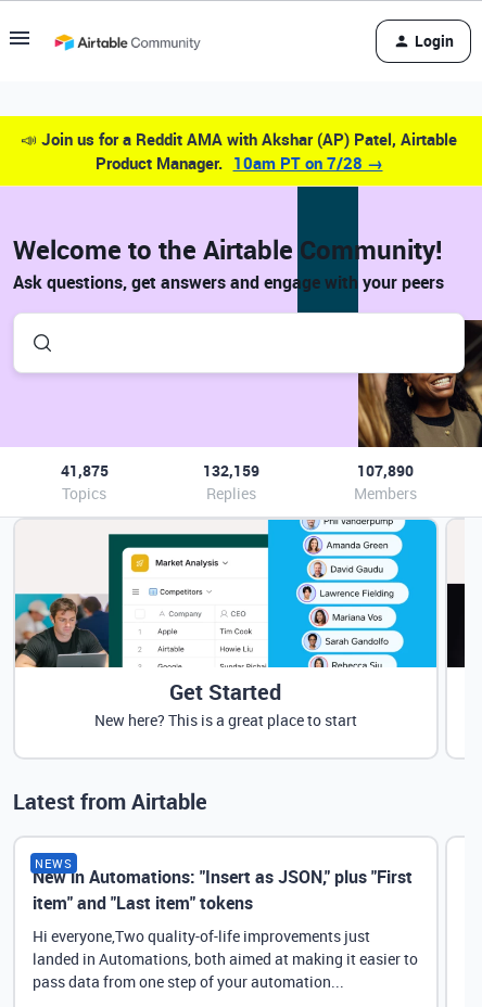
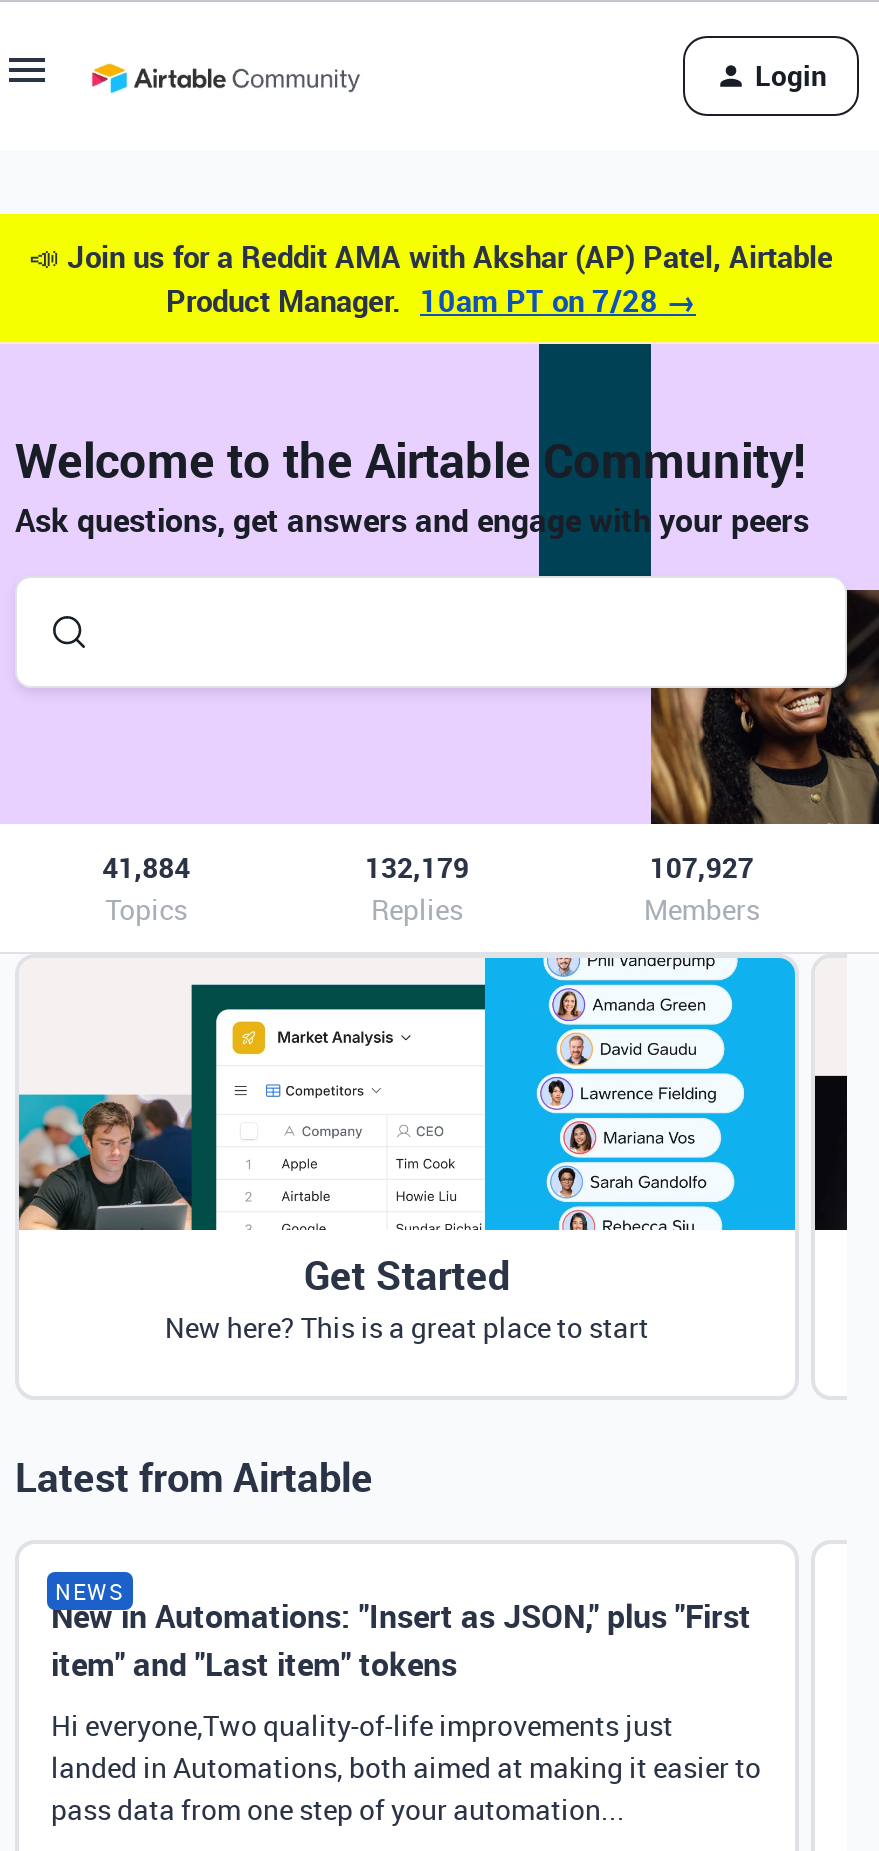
- 41,875
+ 41,884

- 132,159
+ 132,179

- 107,890
+ 107,927
